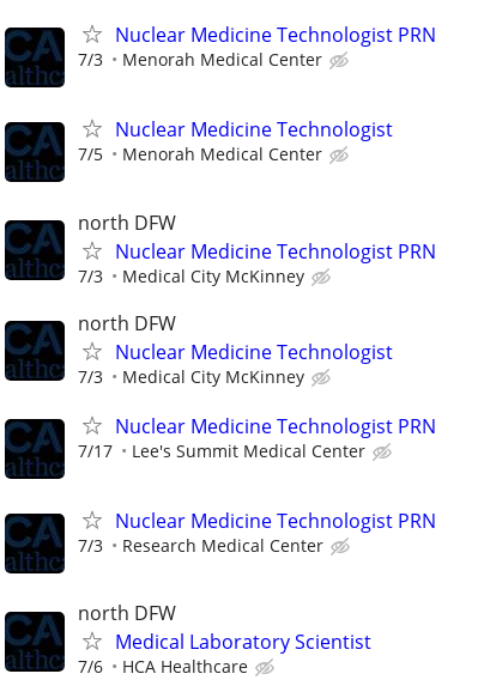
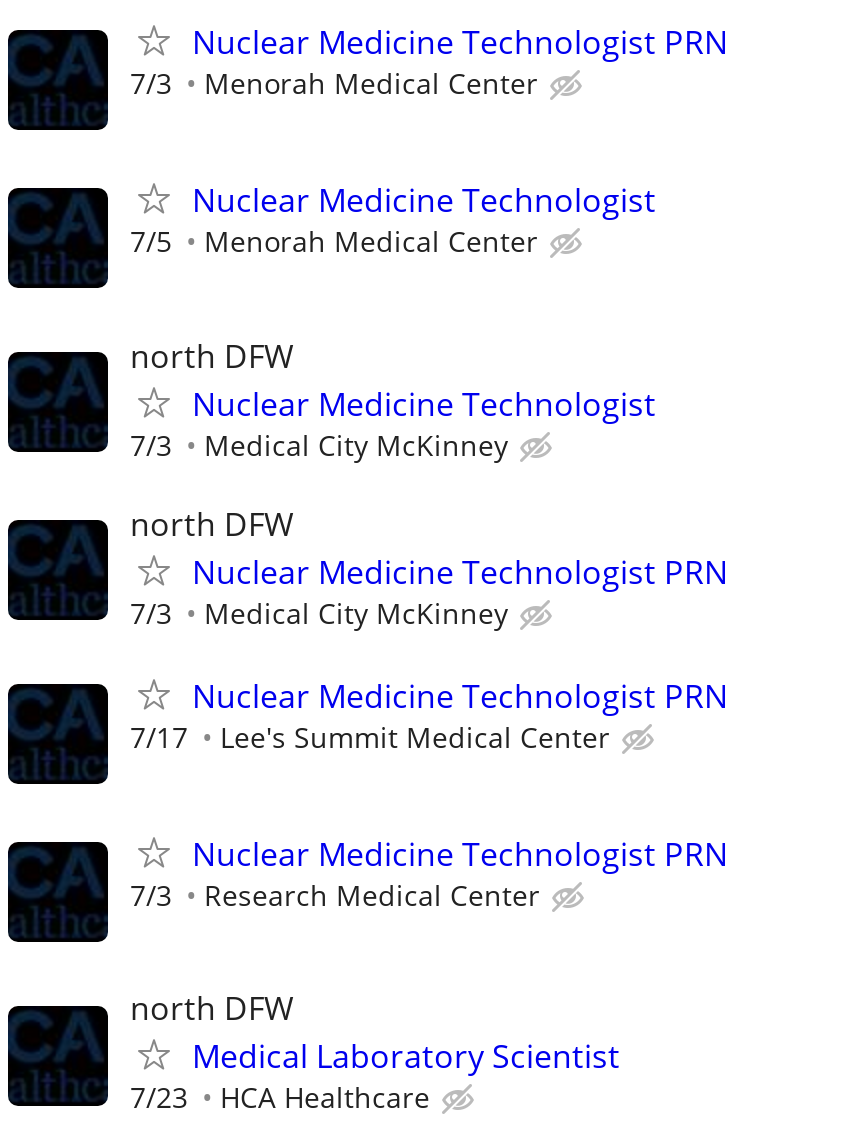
- Nuclear Medicine Technologist PRN
+ Nuclear Medicine Technologist

- Nuclear Medicine Technologist
+ Nuclear Medicine Technologist PRN

- 7/6 HCA Healthcare
+ 7/23 HCA Healthcare
